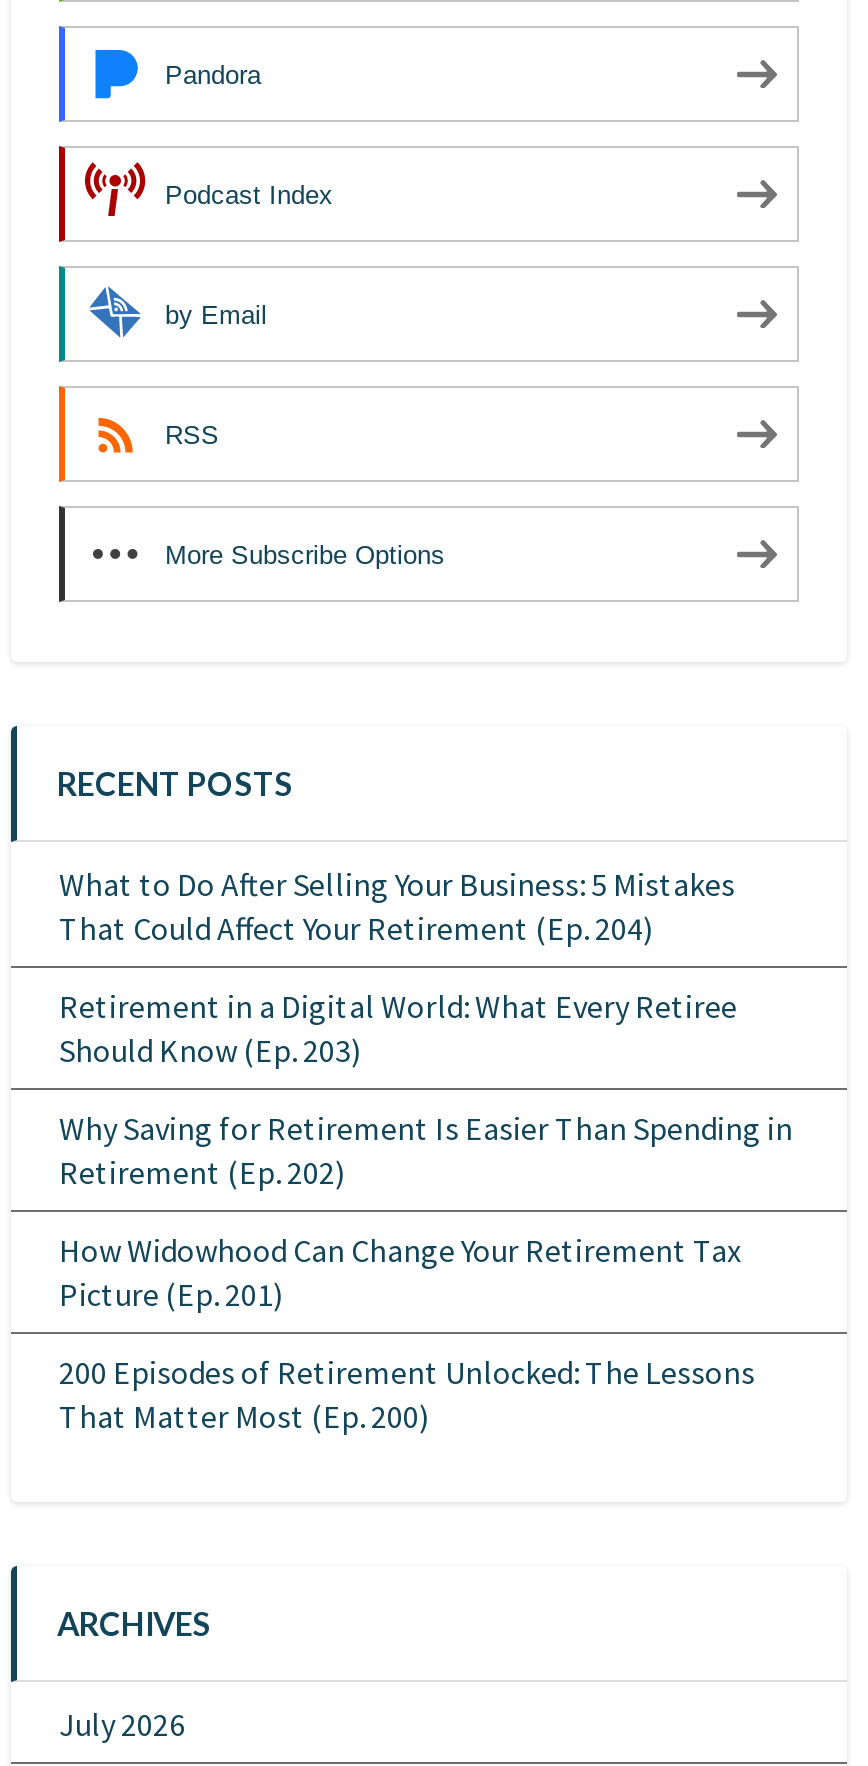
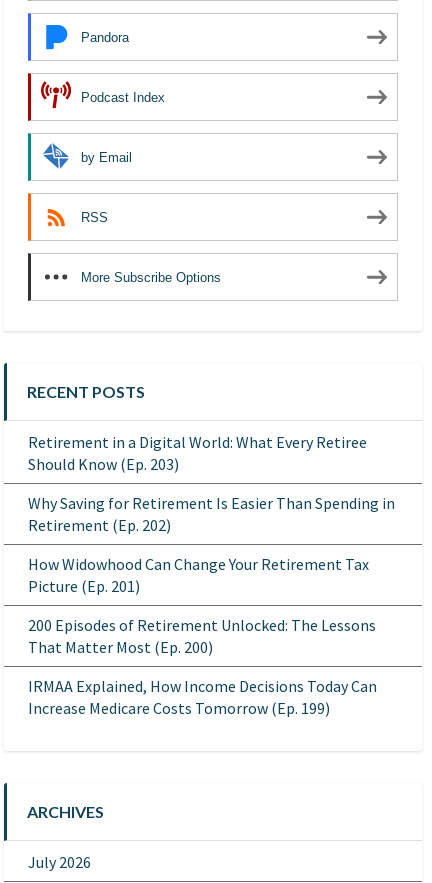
- What to Do After Selling Your Business: 5 Mistakes
- That Could Affect Your Retirement (Ep. 204)

moved up: Retirement in a Digital World: What Every Retiree | Should Know (Ep. 203) | Why Saving for Retirement Is Easier Than Spending in | Retirement (Ep. 202) | How Widowhood Can Change Your Retirement Tax | Picture (Ep. 201) | 200 Episodes of Retirement Unlocked: The Lessons | That Matter Most (Ep. 200)

+ IRMAA Explained, How Income Decisions Today Can
+ Increase Medicare Costs Tomorrow (Ep. 199)
